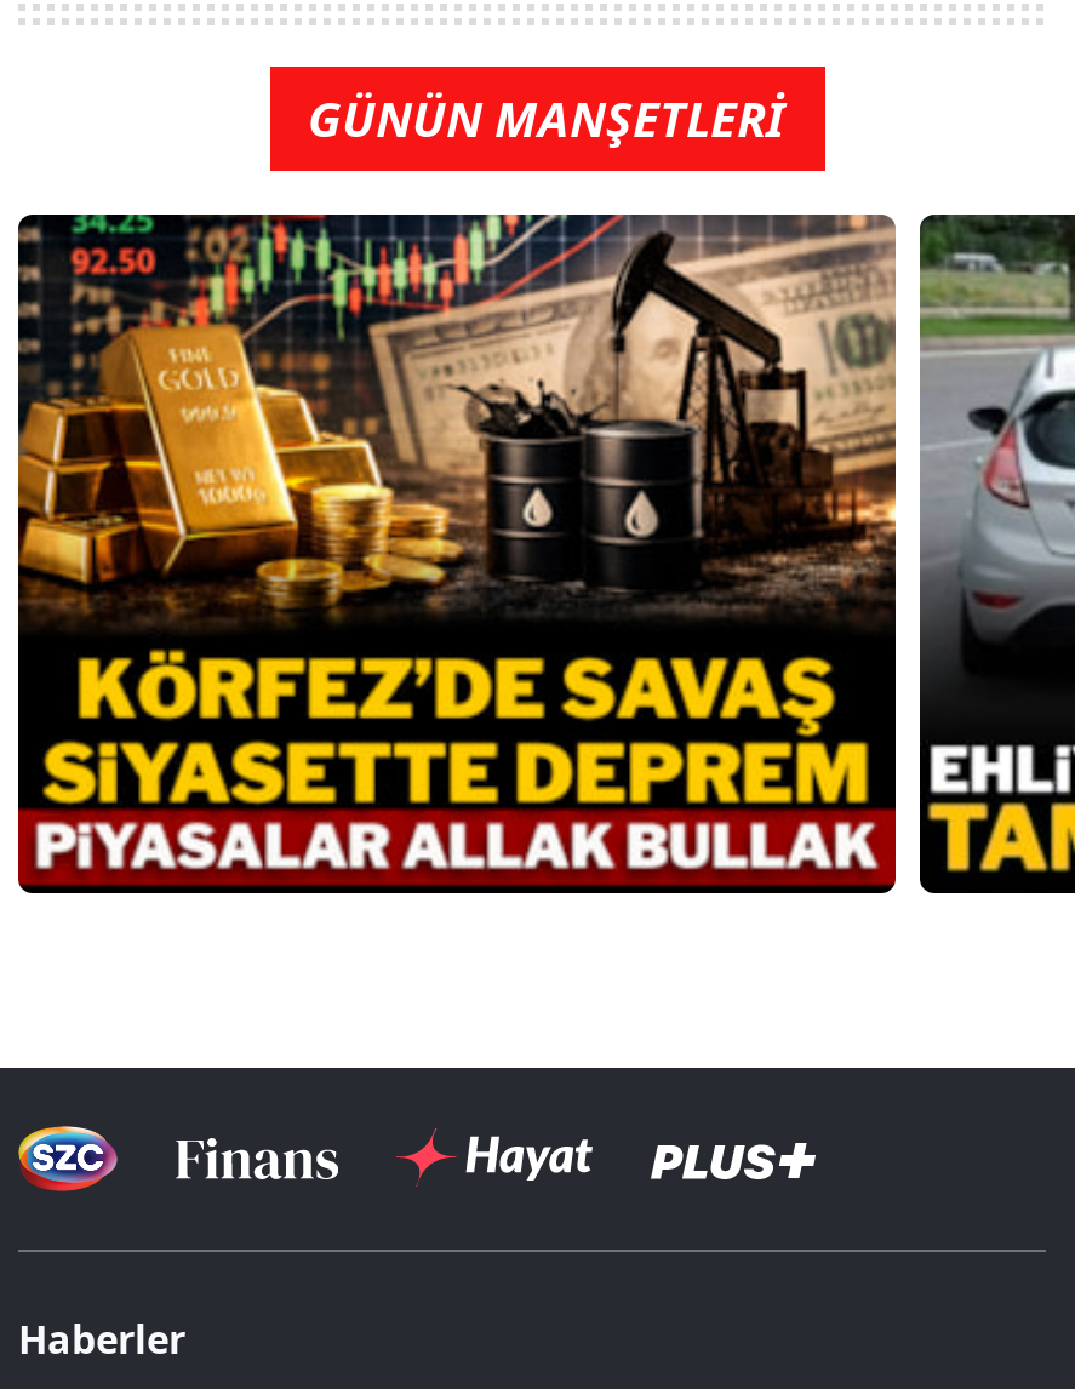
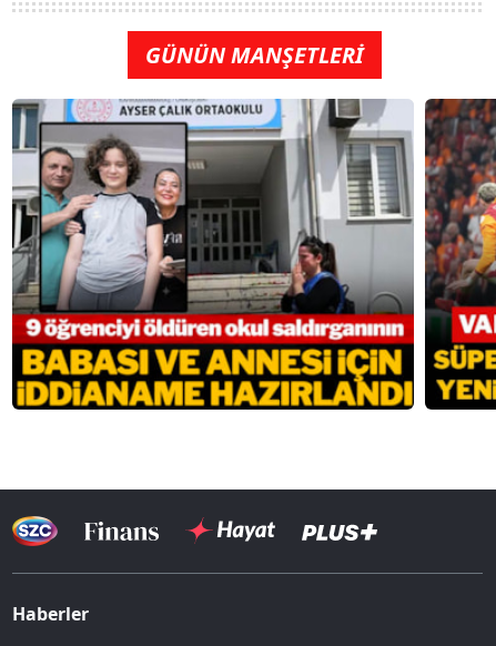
- [image]
+ [image]

- [image]
+ [image]
